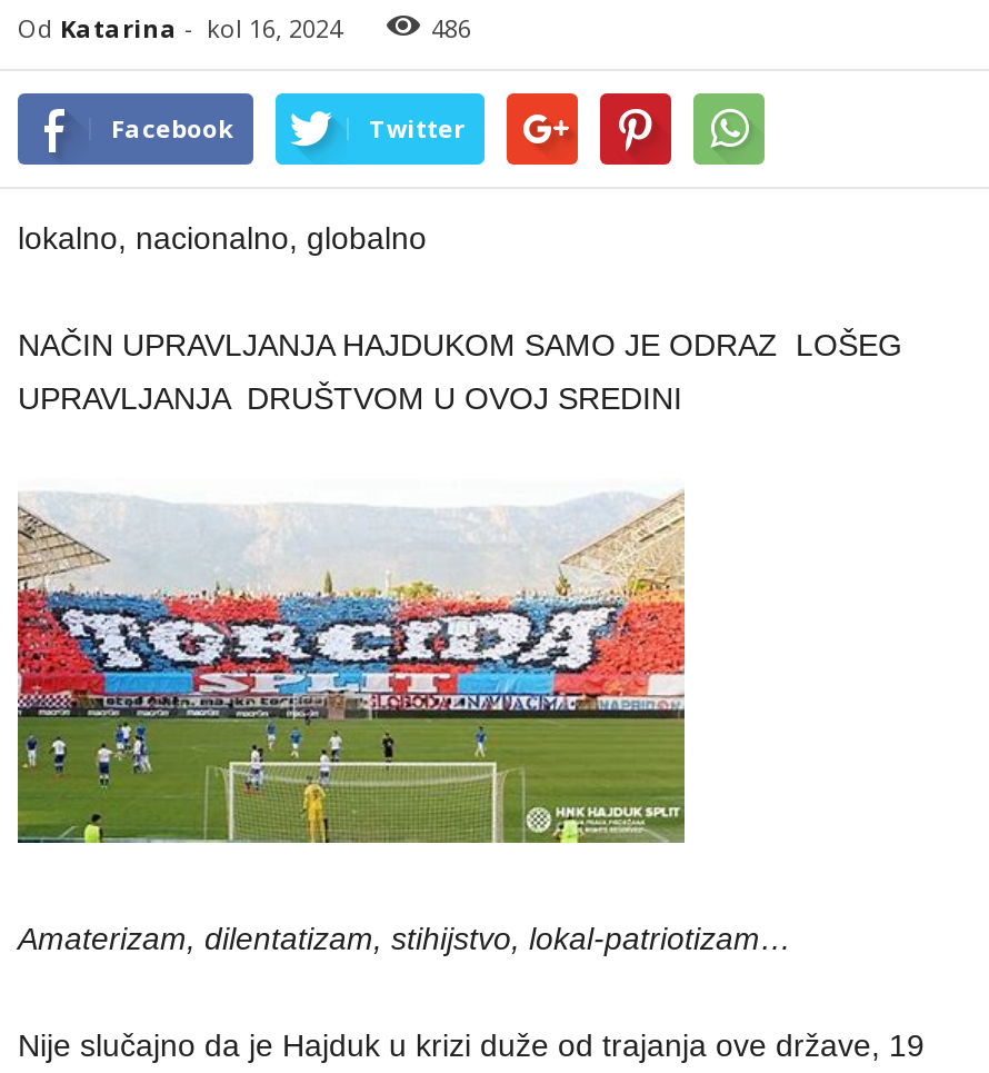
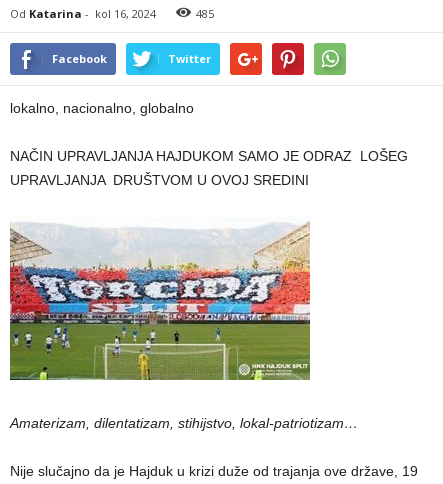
- 486
+ 485
